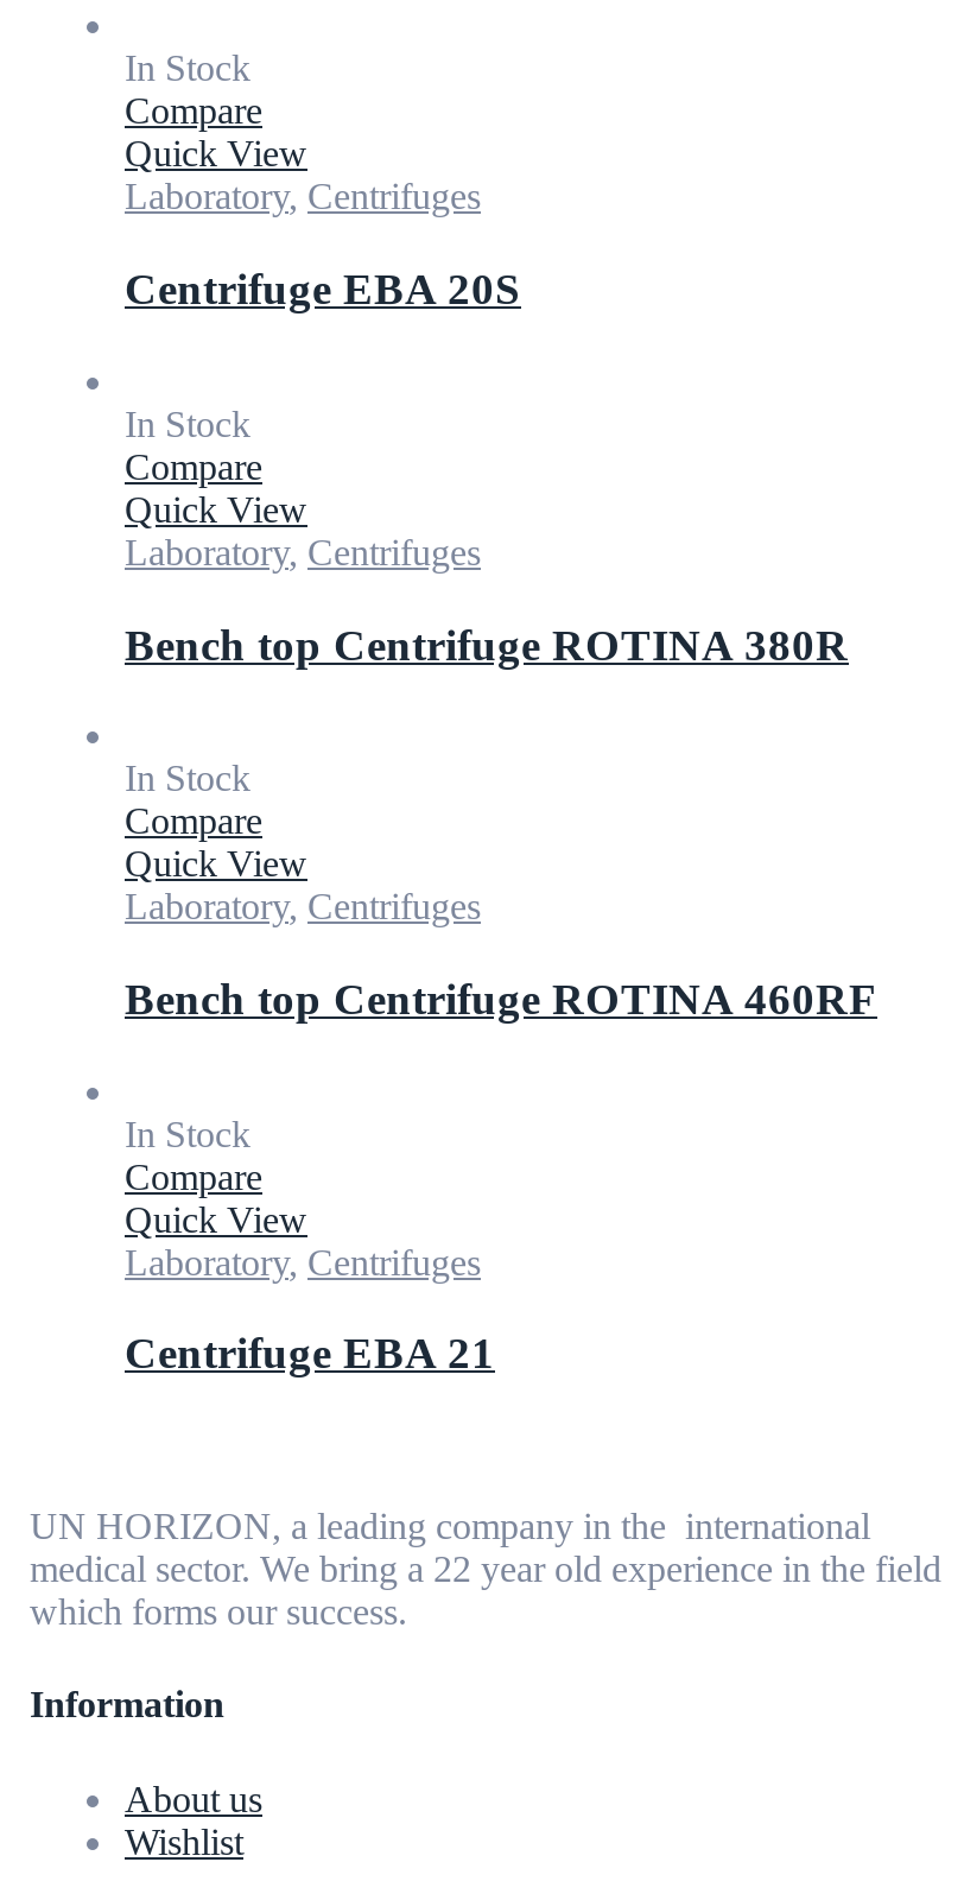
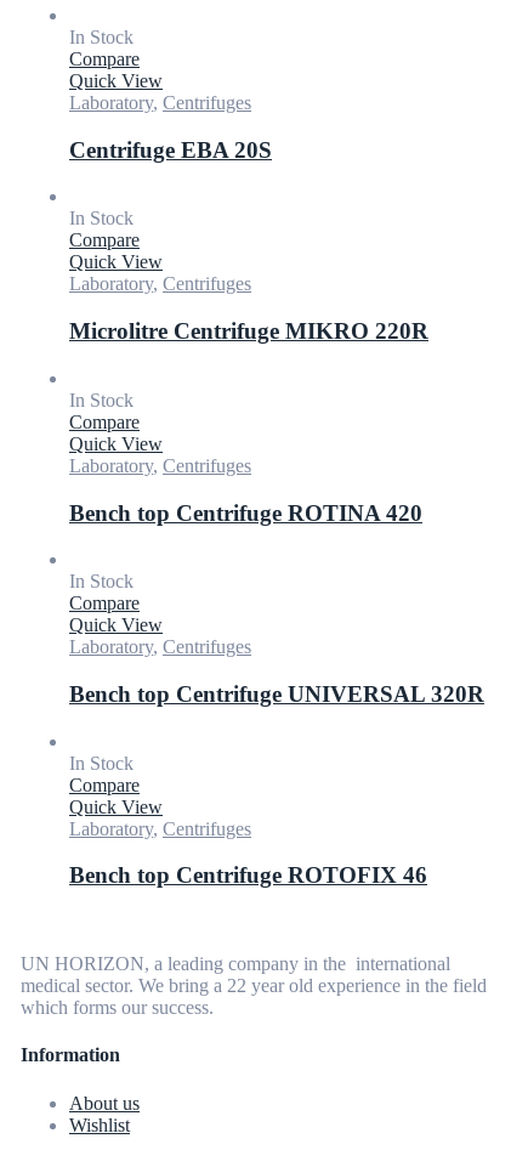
- Bench top Centrifuge ROTINA 380R
+ Microlitre Centrifuge MIKRO 220R

- Bench top Centrifuge ROTINA 460RF
+ Bench top Centrifuge ROTINA 420

- Centrifuge EBA 21
+ Bench top Centrifuge UNIVERSAL 320R
+ In Stock
+ Compare
+ Quick View
+ Laboratory, Centrifuges
+ Bench top Centrifuge ROTOFIX 46
